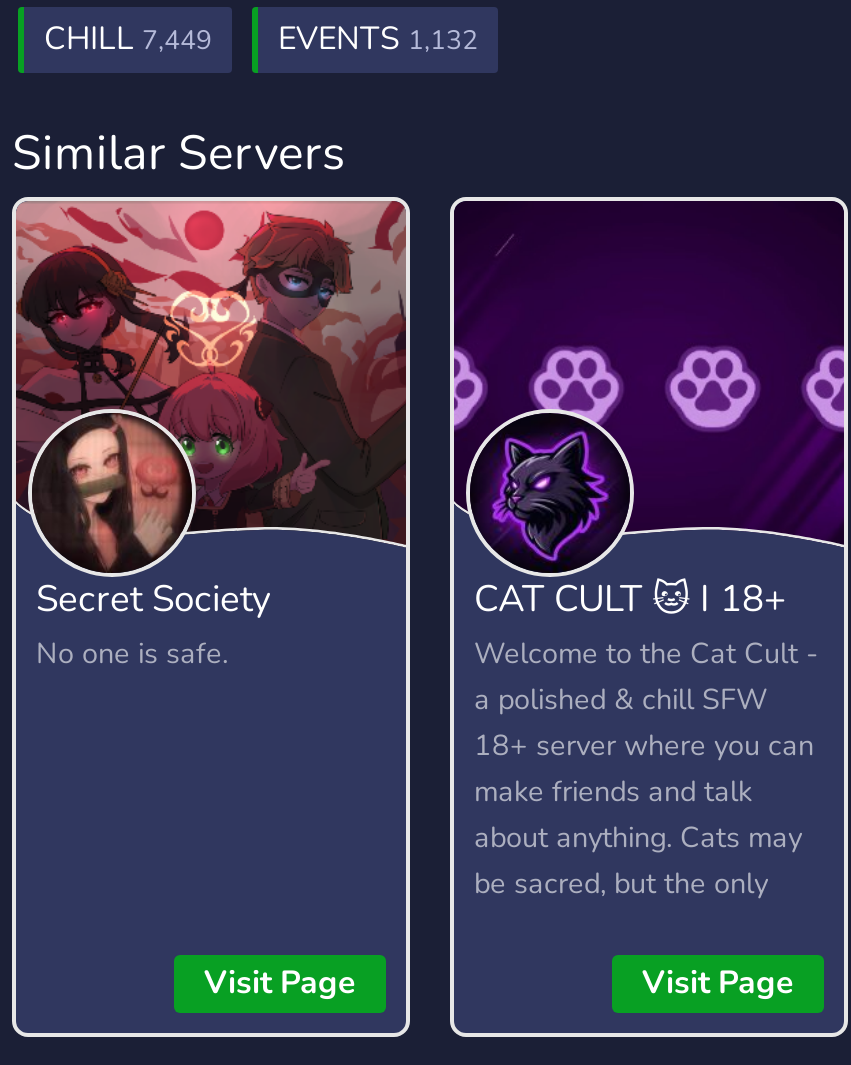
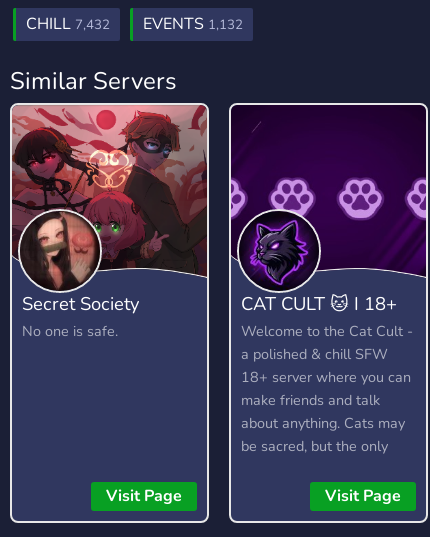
- CHILL 7,449 EVENTS 1,132
+ CHILL 7,432 EVENTS 1,132
